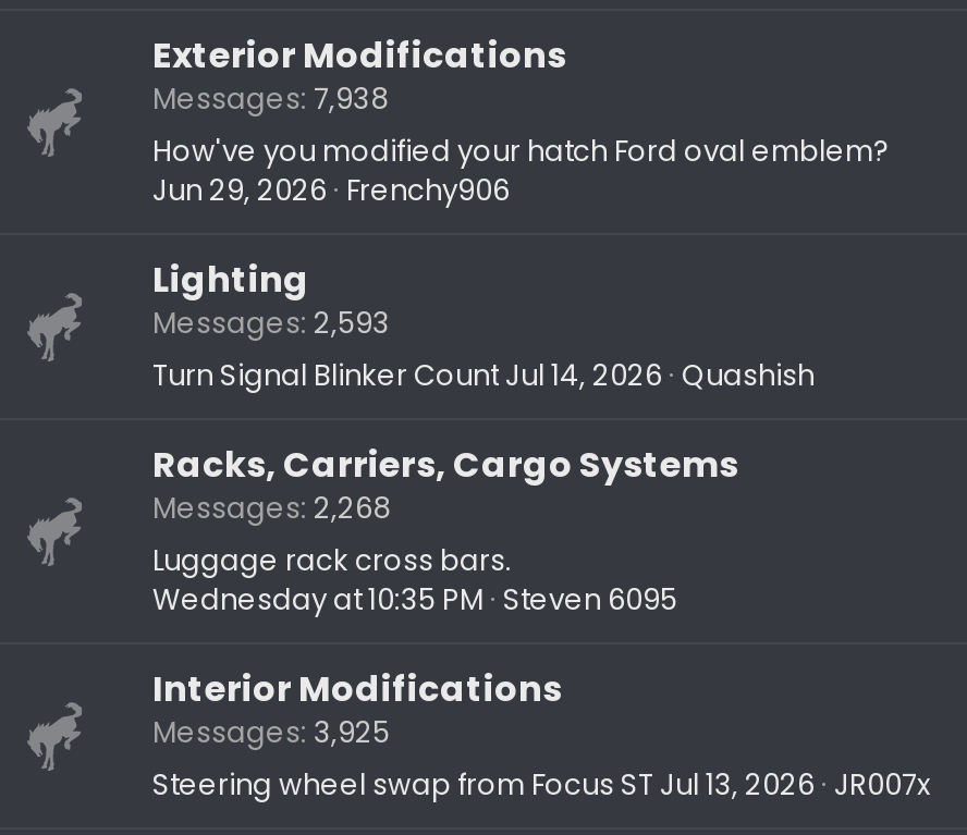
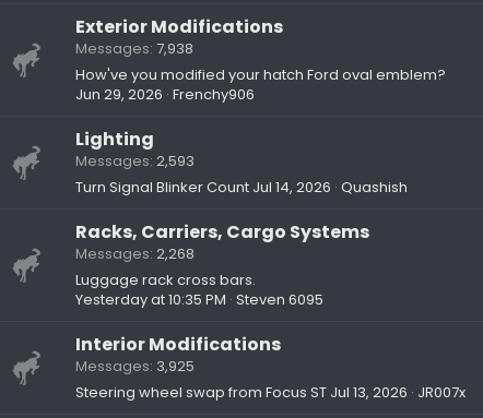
- Wednesday at 10:35 PM Steven 6095
+ Yesterday at 10:35 PM Steven 6095
